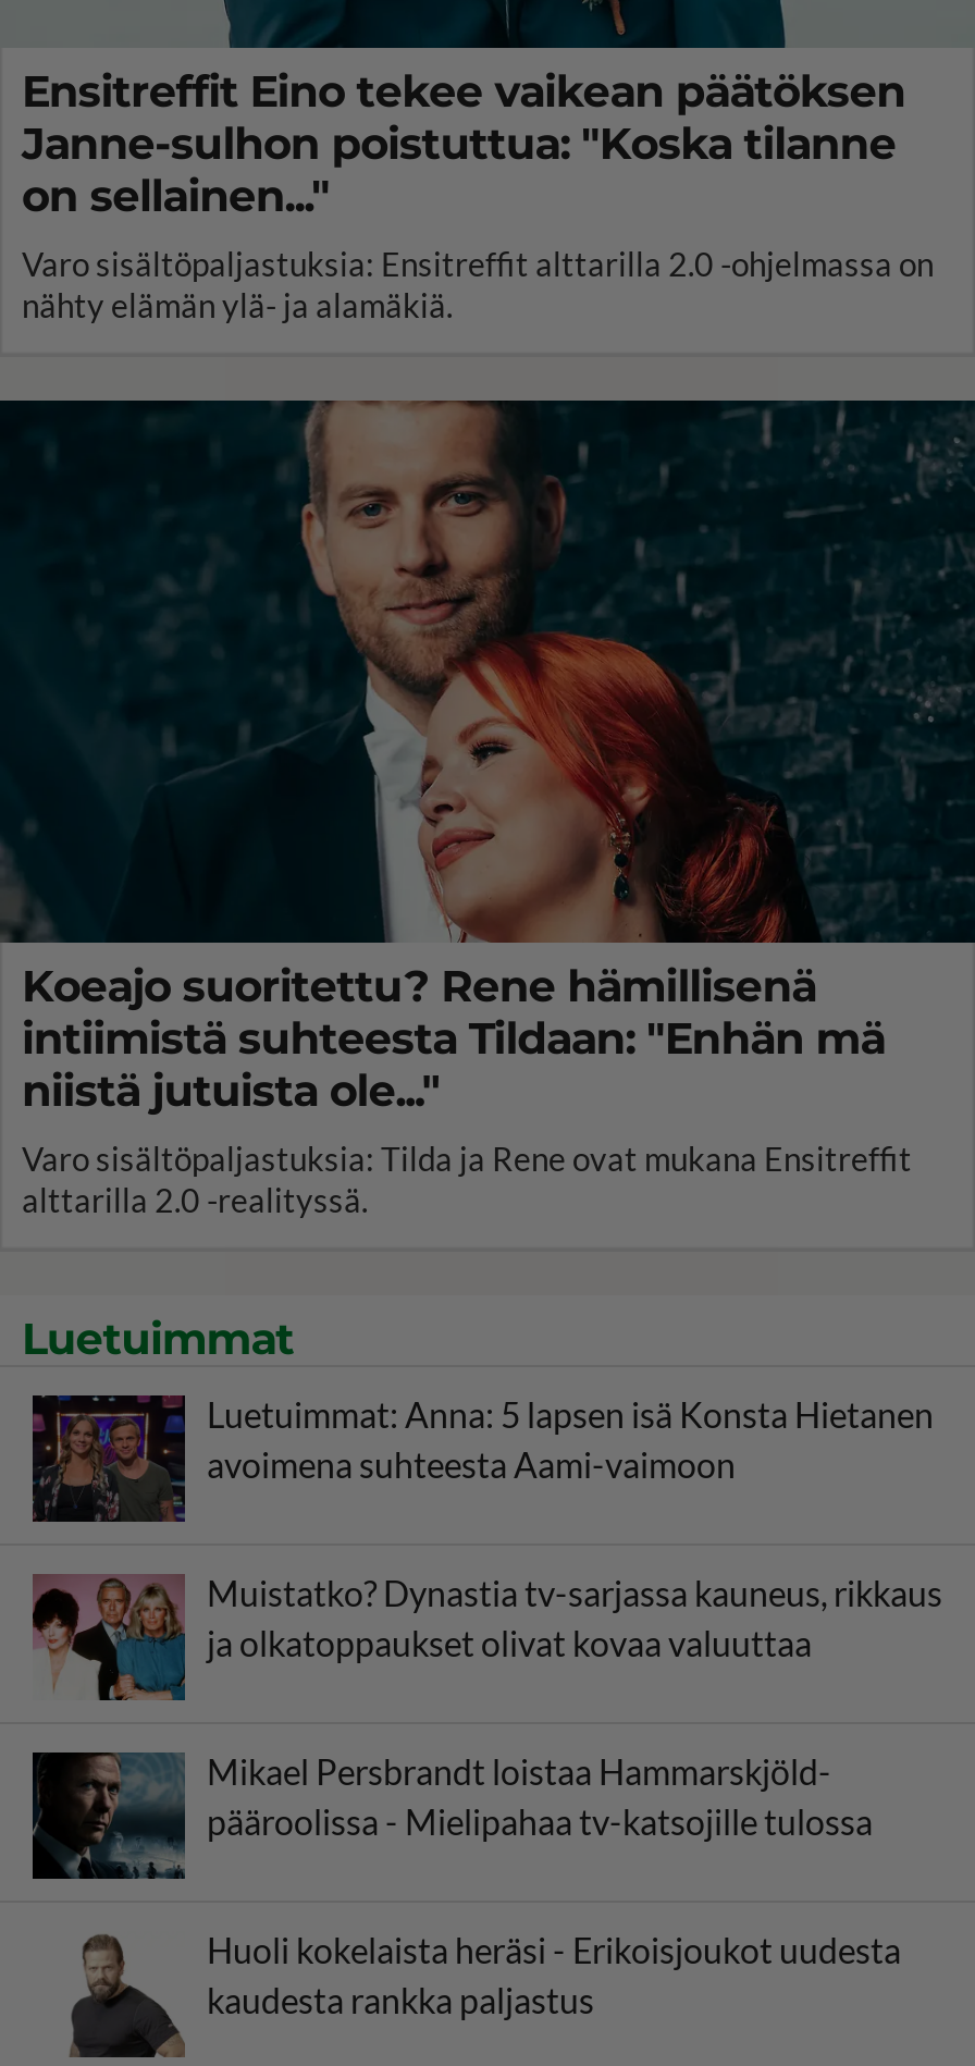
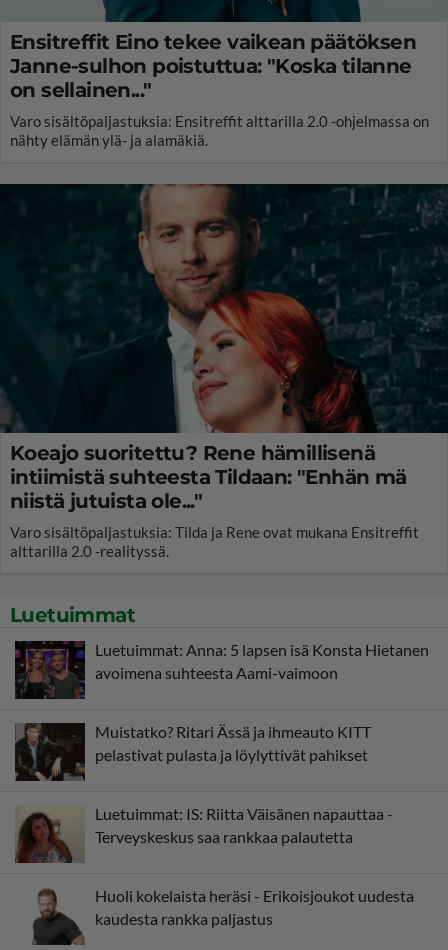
- [image]
- Muistatko? Dynastia tv-sarjassa kauneus, rikkaus
- ja olkatoppaukset olivat kovaa valuuttaa
+ [image]
+ Muistatko? Ritari Ässä ja ihmeauto KITT
+ pelastivat pulasta ja löylyttivät pahikset

- [image]
- Mikael Persbrandt loistaa Hammarskjöld-
- pääroolissa - Mielipahaa tv-katsojille tulossa
+ [image]
+ Luetuimmat: IS: Riitta Väisänen napauttaa -
+ Terveyskeskus saa rankkaa palautetta
